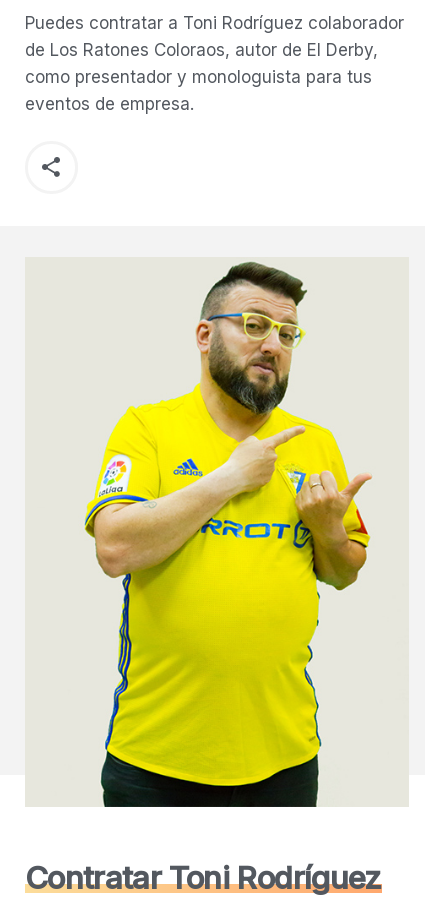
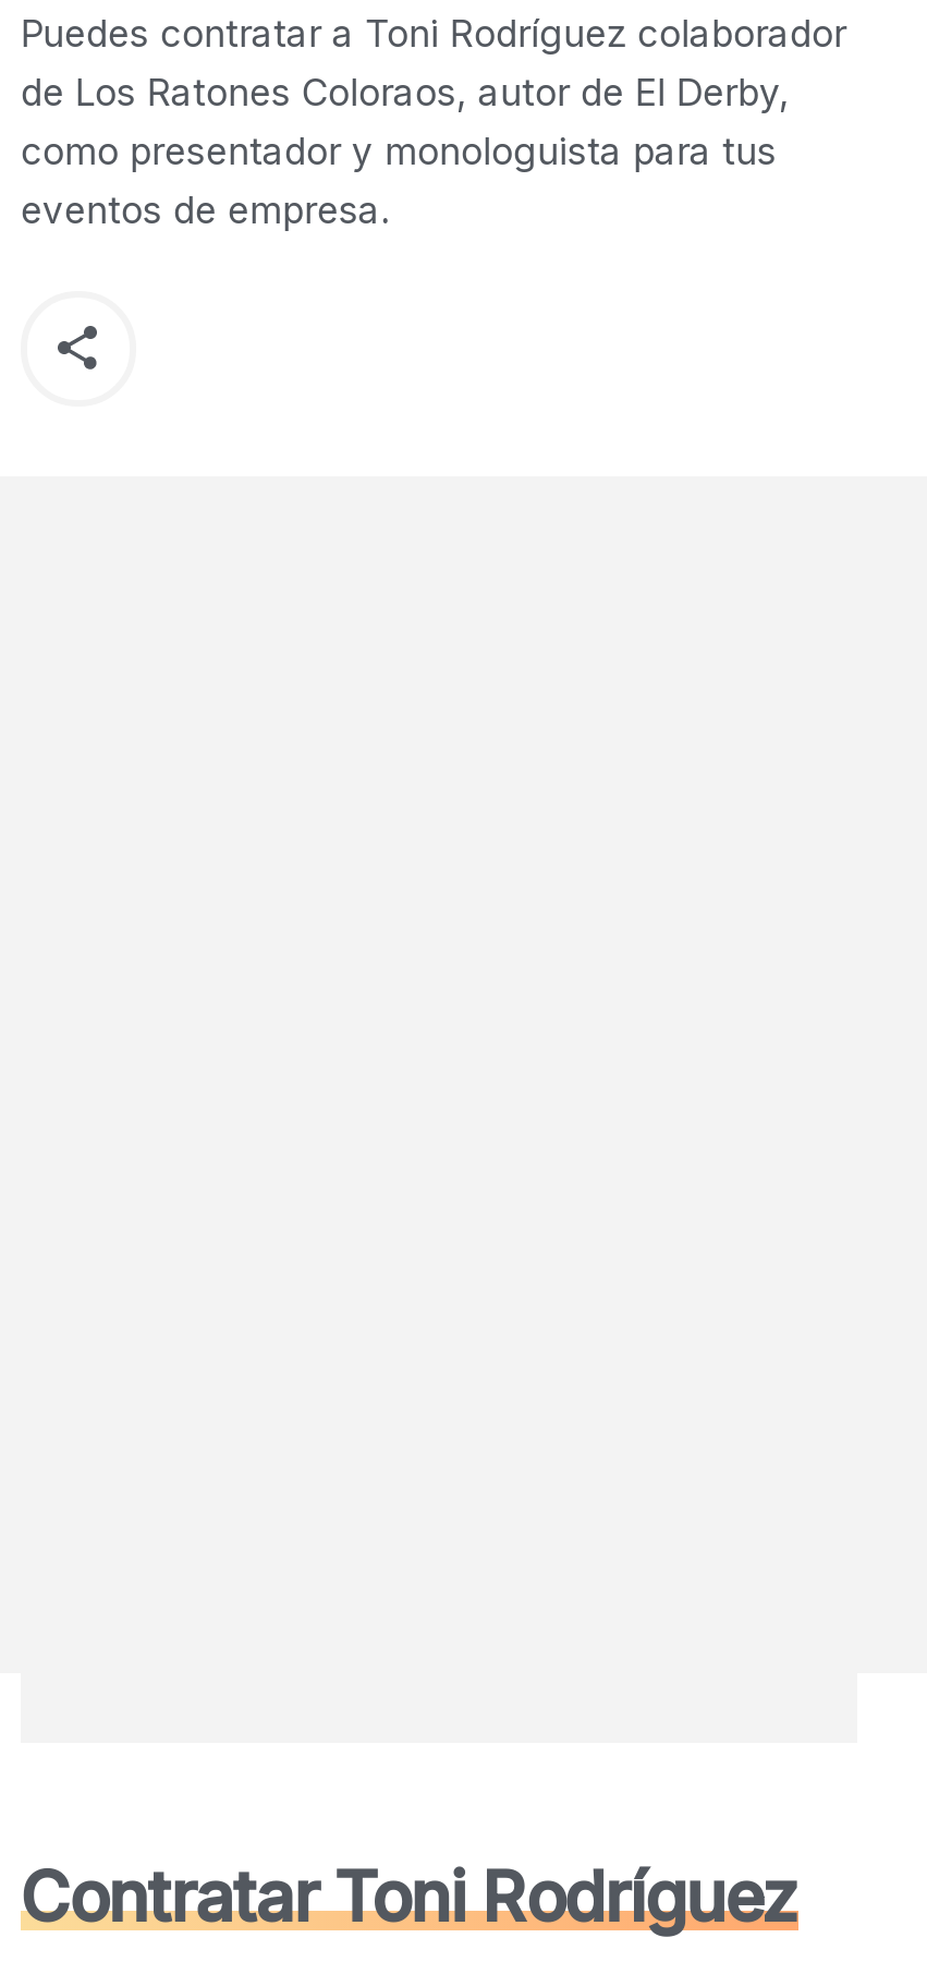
- [image]
